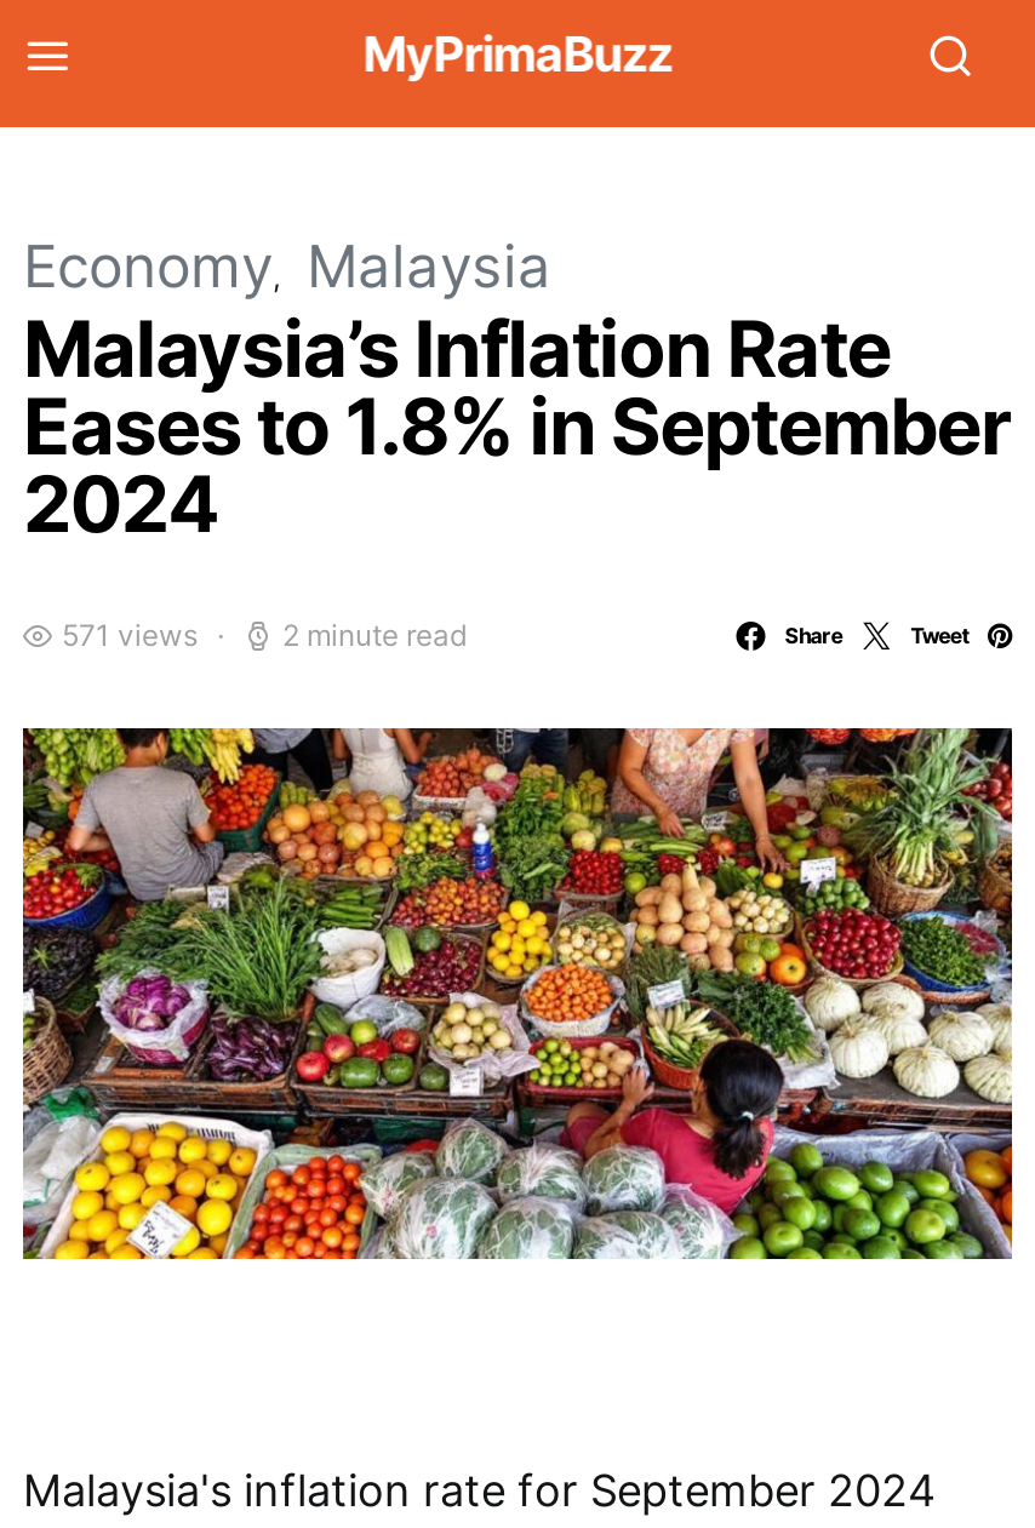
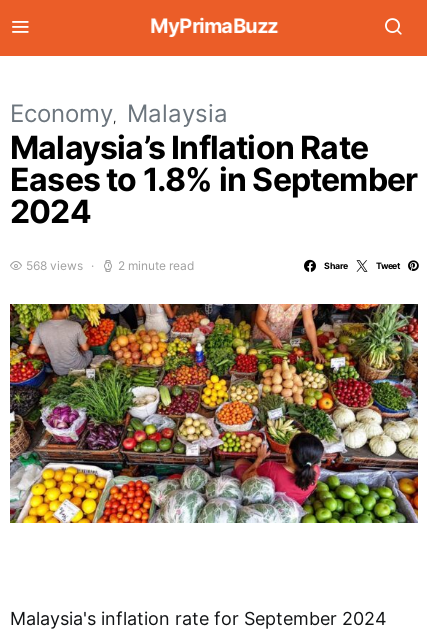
- 571 views
+ 568 views
